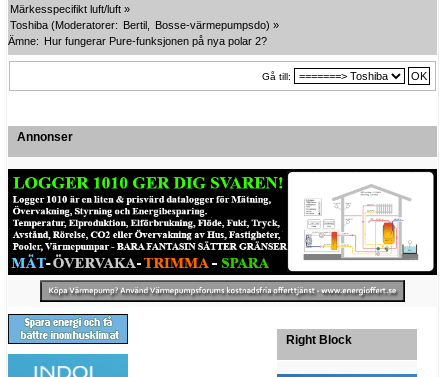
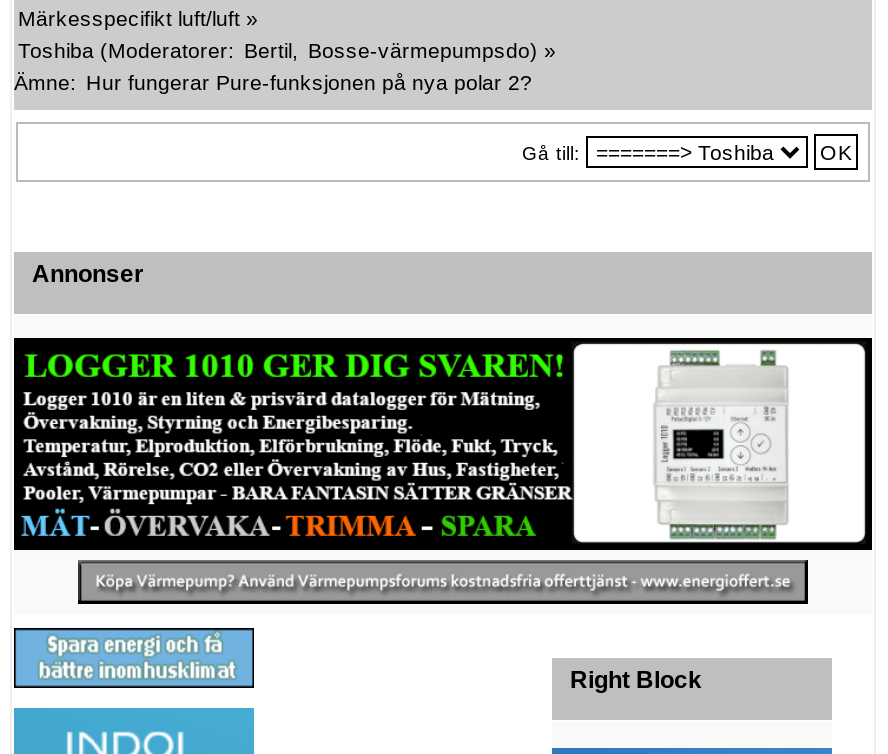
- [image]
+ [image]
